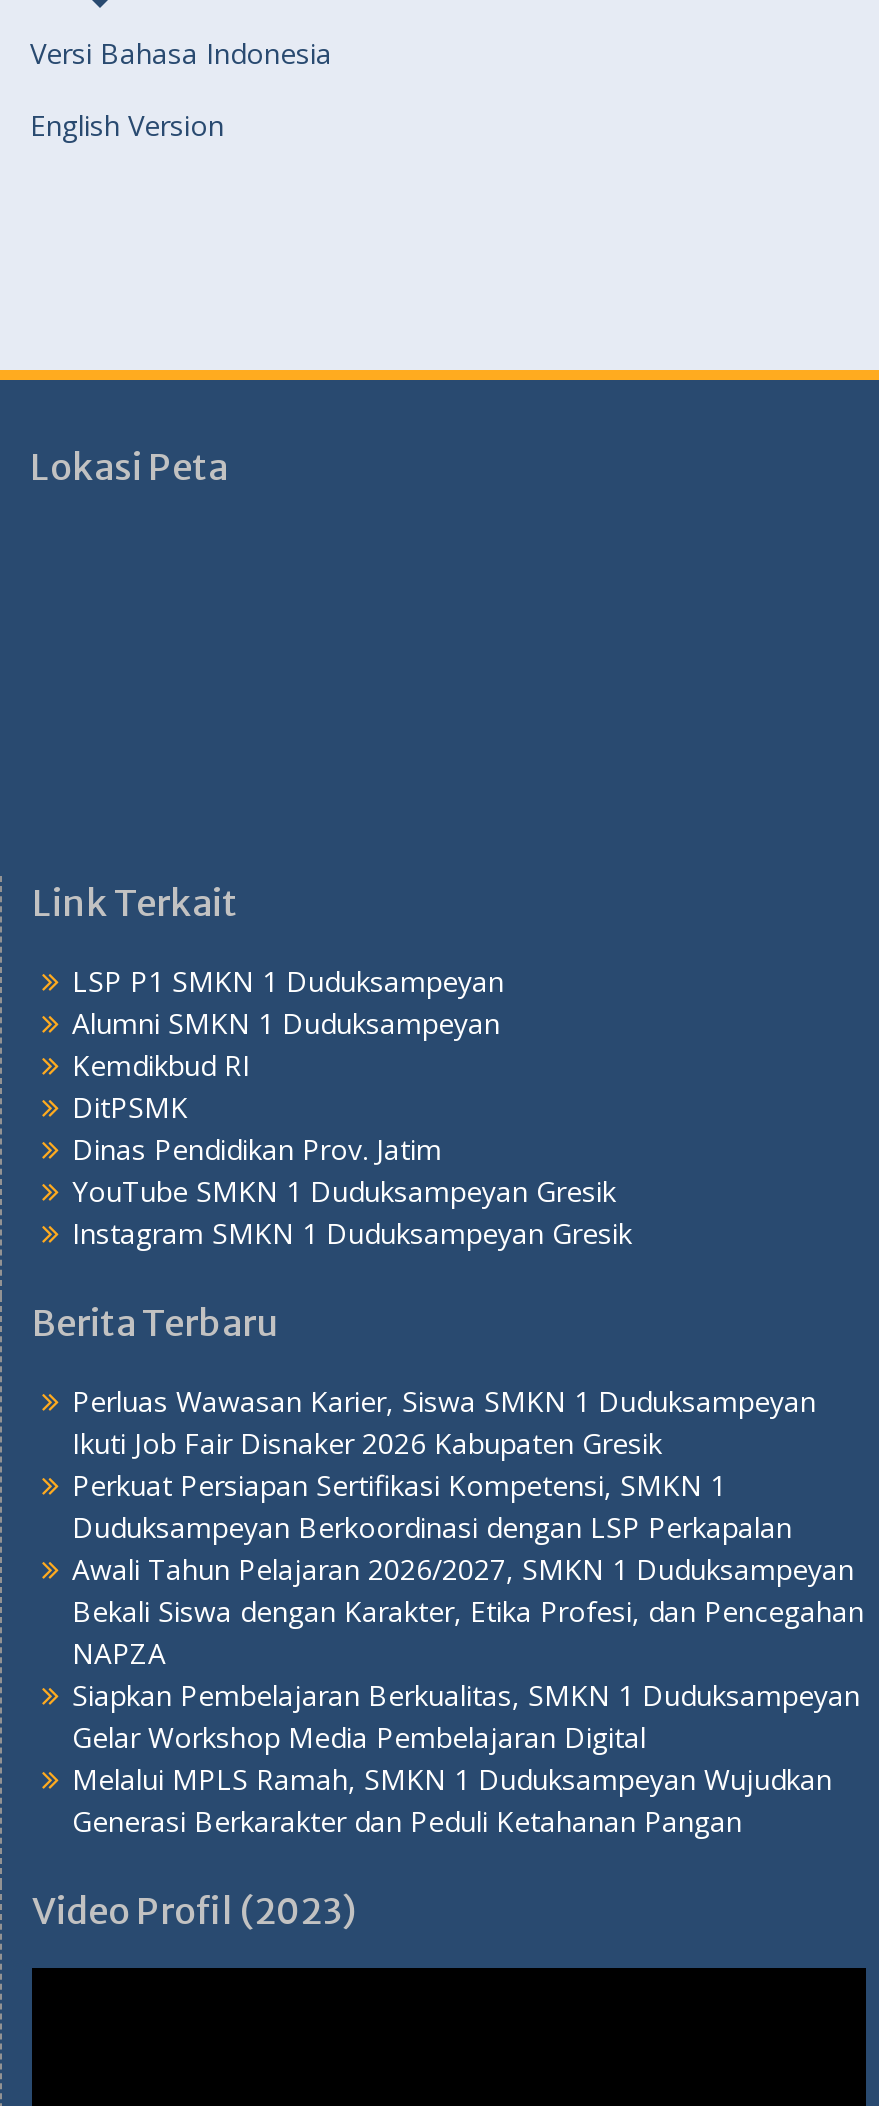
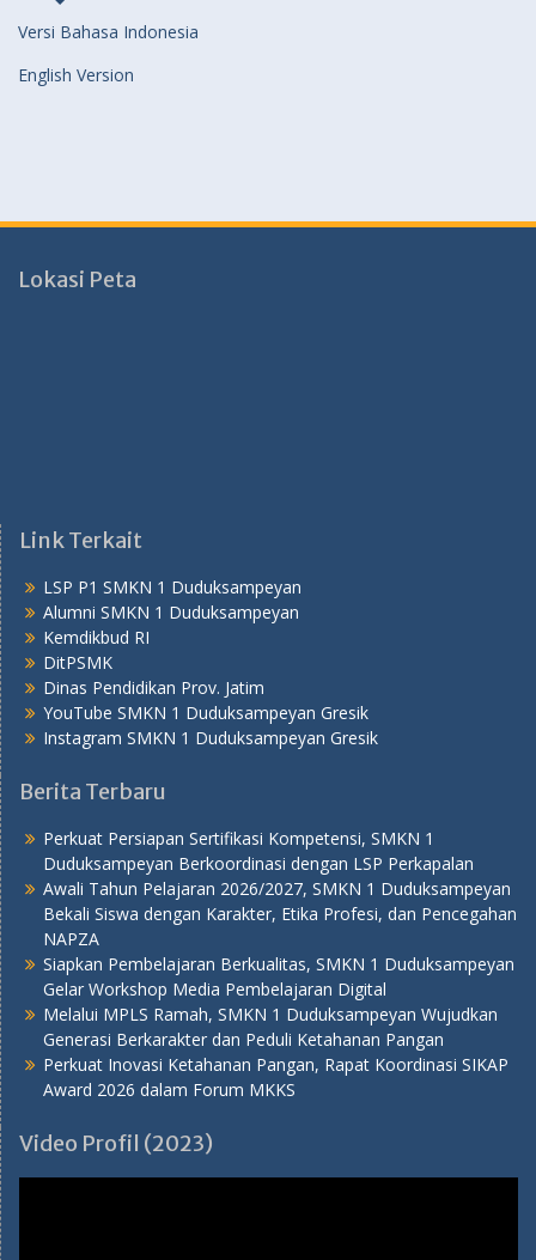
- Perluas Wawasan Karier, Siswa SMKN 1 Duduksampeyan
- Ikuti Job Fair Disnaker 2026 Kabupaten Gresik

moved up: Perkuat Persiapan Sertifikasi Kompetensi, SMKN 1 | Duduksampeyan Berkoordinasi dengan LSP Perkapalan | Awali Tahun Pelajaran 2026/2027, SMKN 1 Duduksampeyan | ... | Melalui MPLS Ramah, SMKN 1 Duduksampeyan Wujudkan | Generasi Berkarakter dan Peduli Ketahanan Pangan

+ Perkuat Inovasi Ketahanan Pangan, Rapat Koordinasi SIKAP
+ Award 2026 dalam Forum MKKS
